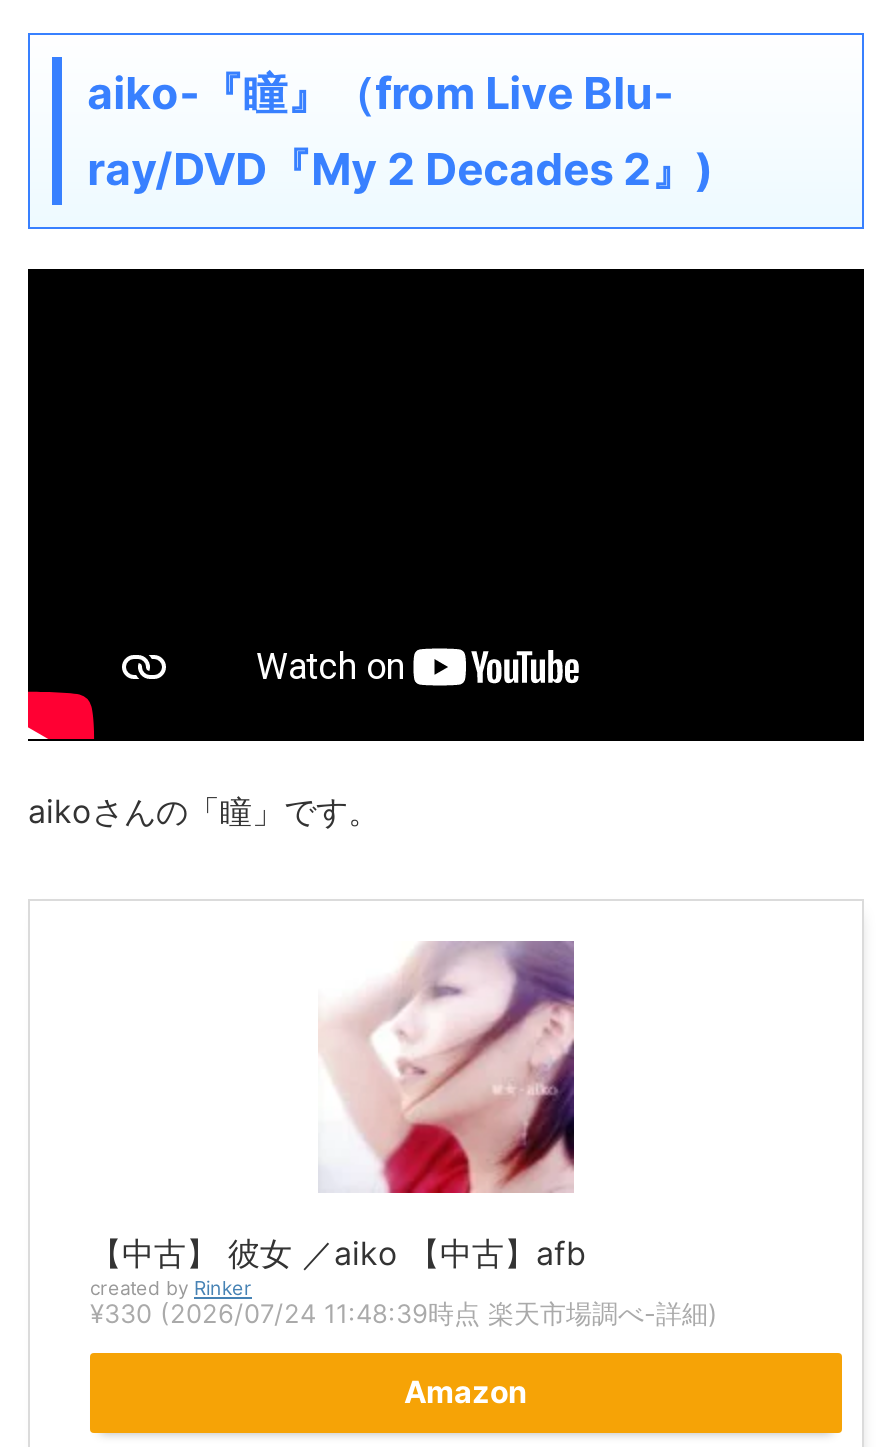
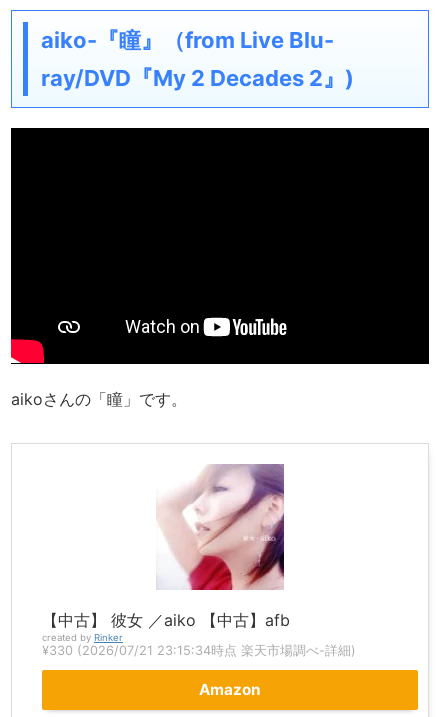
- ¥330 (2026/07/24 11:48:39時点 楽天市場調べ-詳細)
+ ¥330 (2026/07/21 23:15:34時点 楽天市場調べ-詳細)
